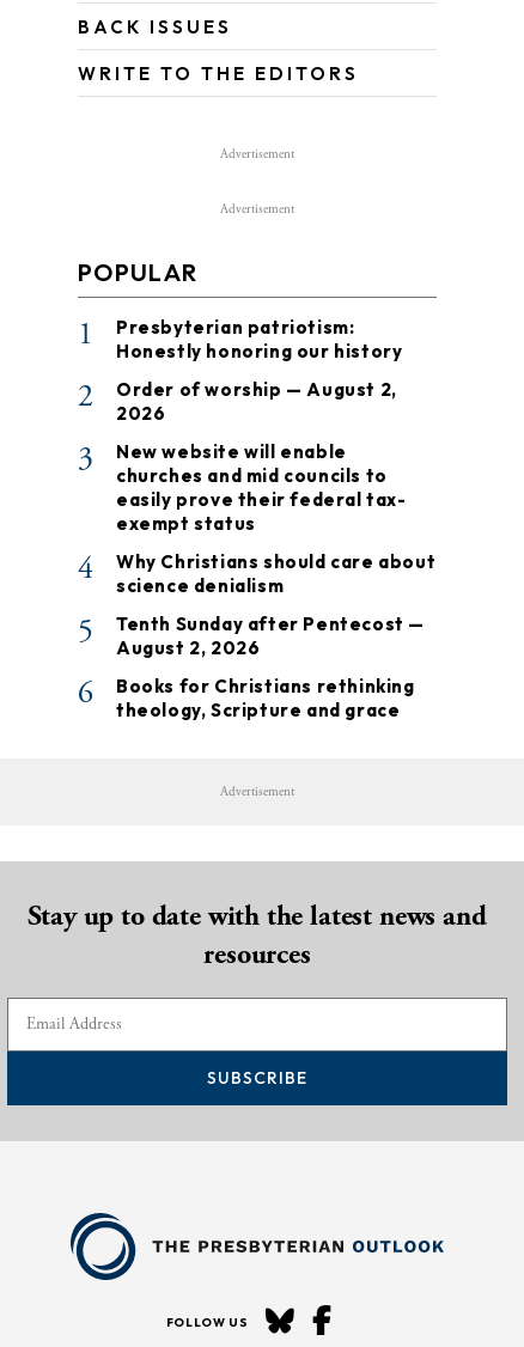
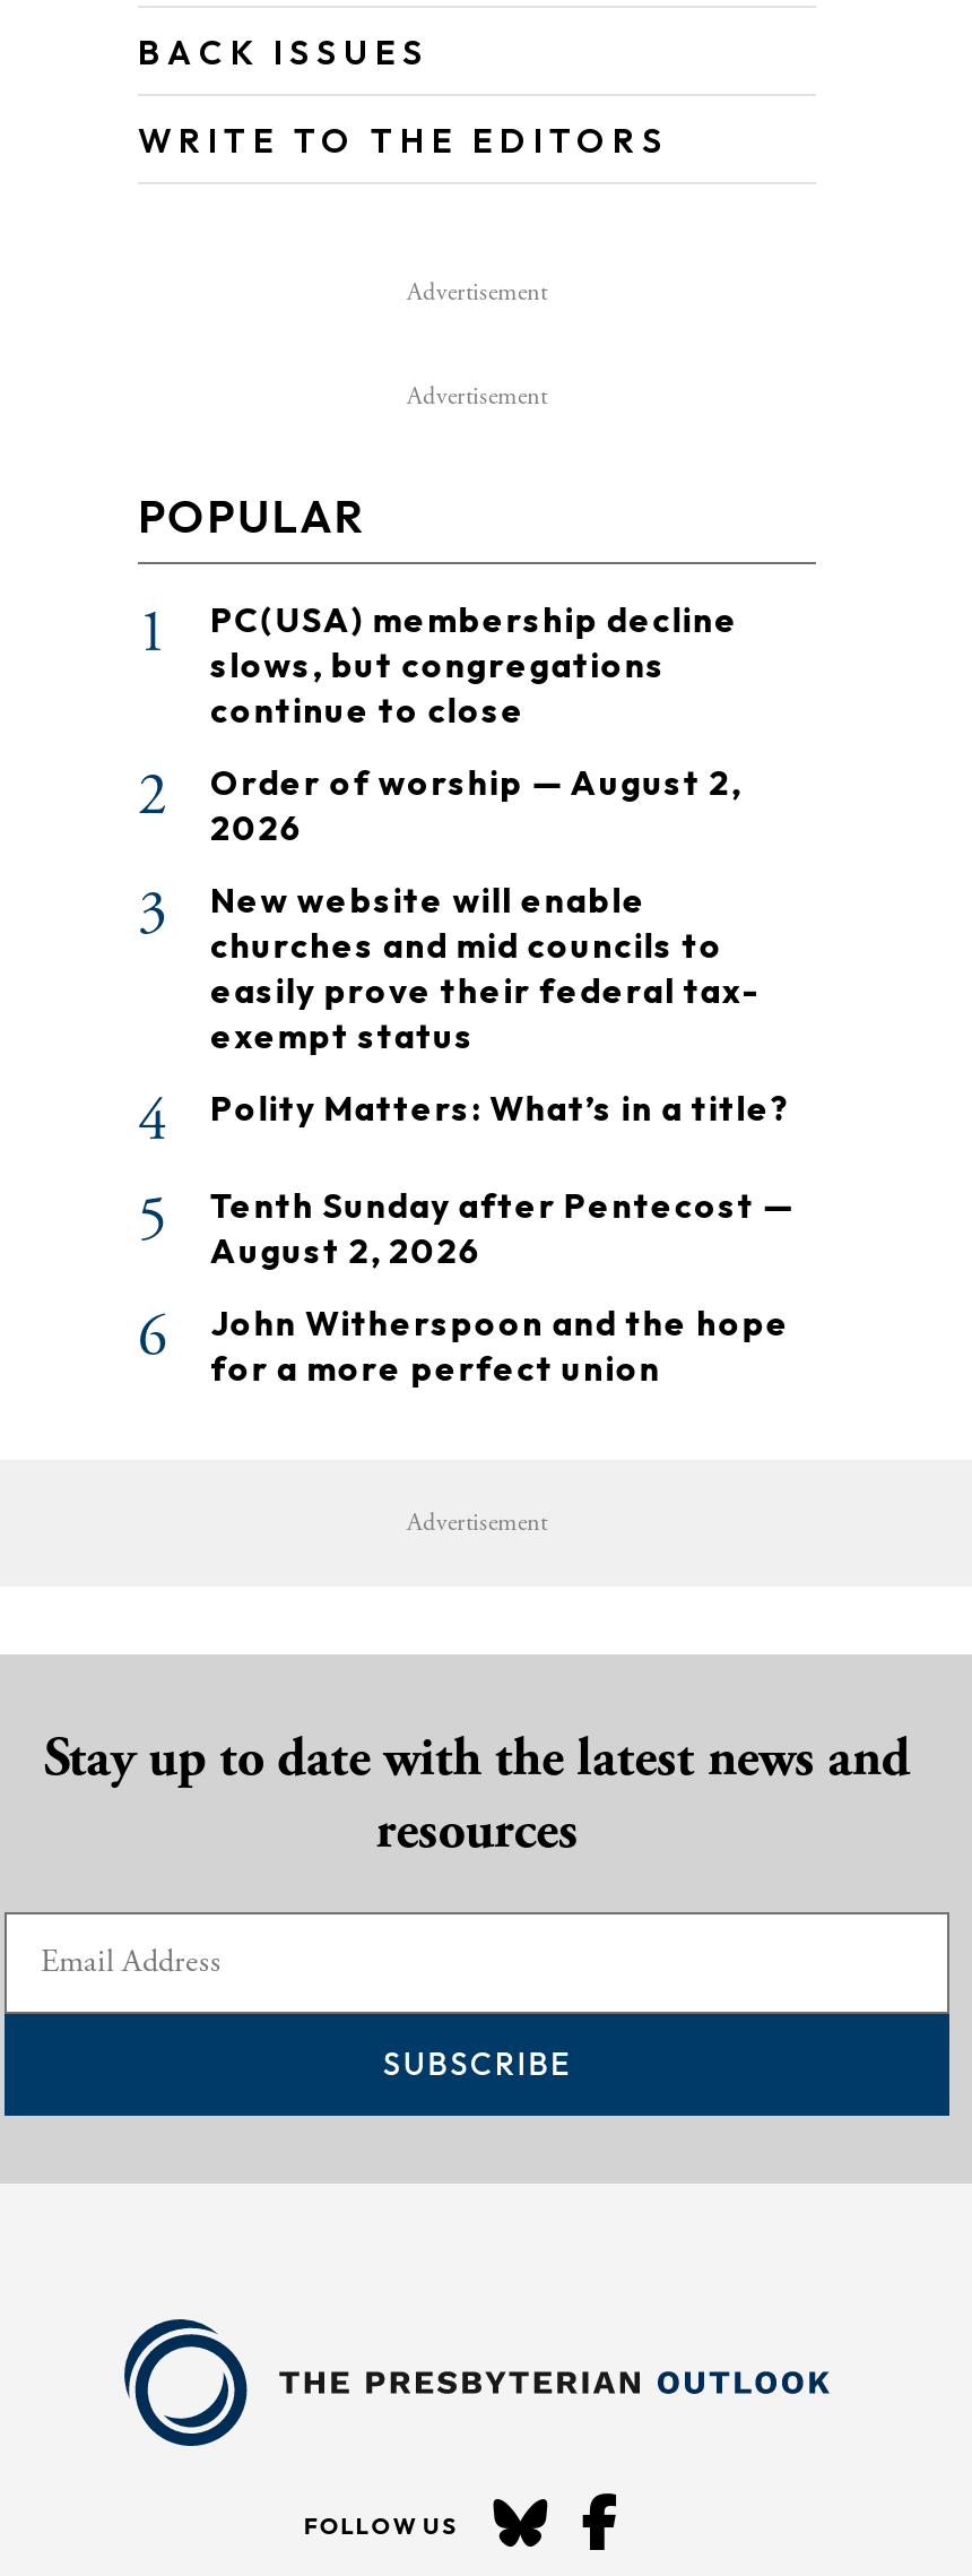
- Presbyterian patriotism:
- Honestly honoring our history
+ PC(USA) membership decline
+ slows, but congregations
+ continue to close

- Why Christians should care about
- science denialism
+ Polity Matters: What’s in a title?

- Books for Christians rethinking
- theology, Scripture and grace
+ John Witherspoon and the hope
+ for a more perfect union
